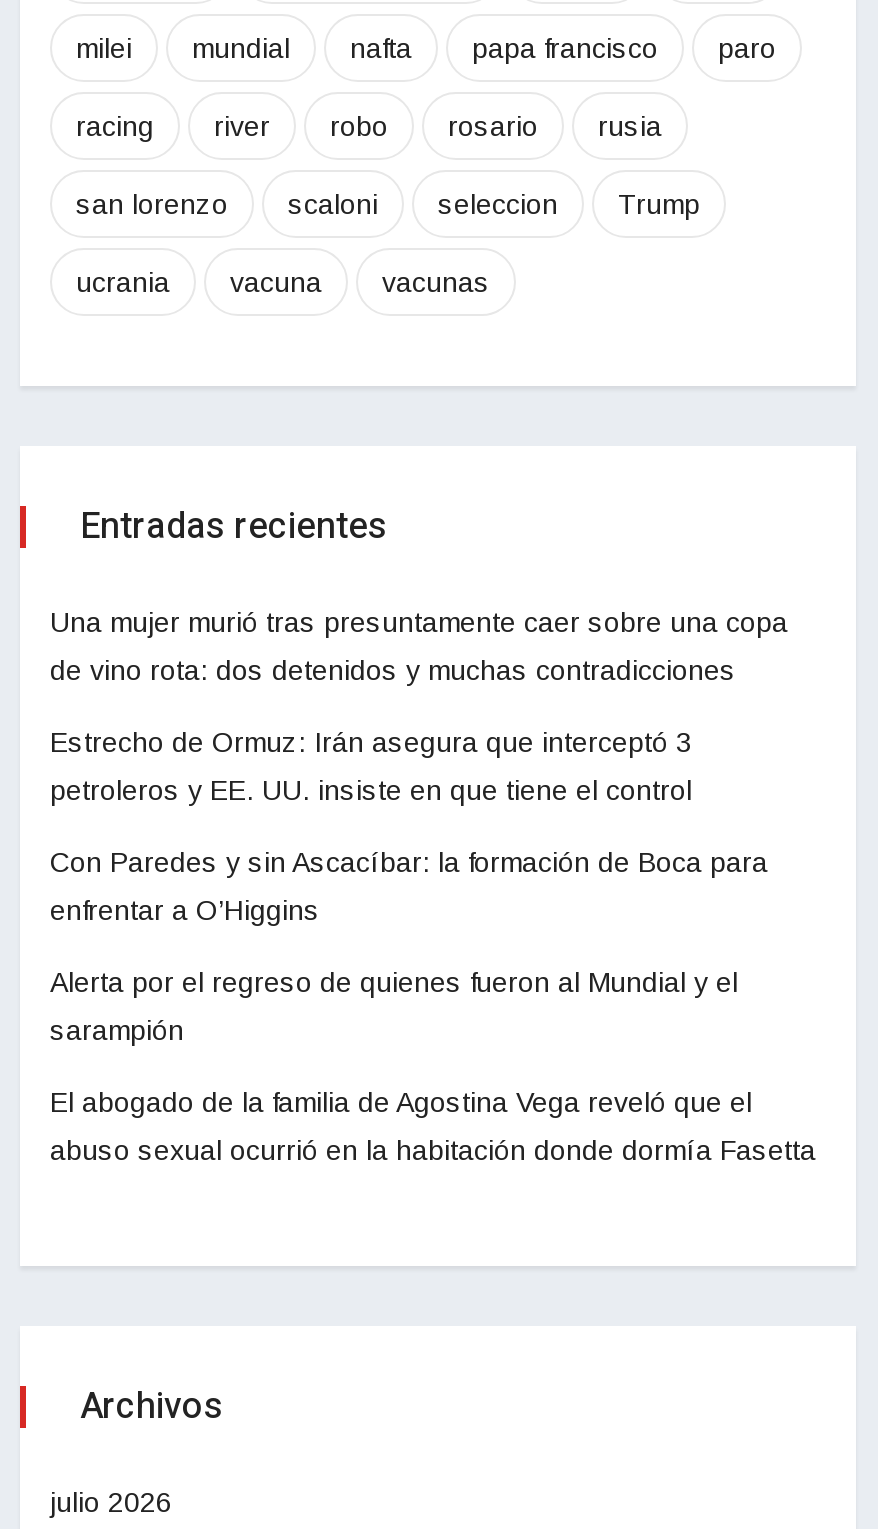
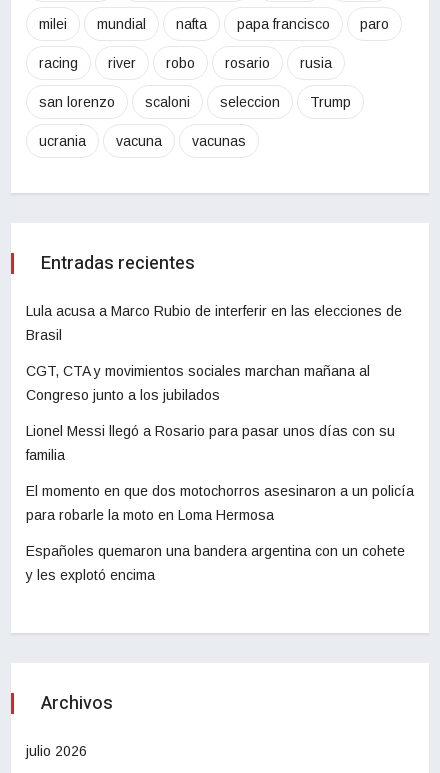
- Una mujer murió tras presuntamente caer sobre una copa
+ Lula acusa a Marco Rubio de interferir en las elecciones de

- de vino rota: dos detenidos y muchas contradicciones
+ Brasil

- Estrecho de Ormuz: Irán asegura que interceptó 3
+ CGT, CTA y movimientos sociales marchan mañana al

- petroleros y EE. UU. insiste en que tiene el control
+ Congreso junto a los jubilados

- Con Paredes y sin Ascacíbar: la formación de Boca para
+ Lionel Messi llegó a Rosario para pasar unos días con su

- enfrentar a O’Higgins
+ familia

- Alerta por el regreso de quienes fueron al Mundial y el
+ El momento en que dos motochorros asesinaron a un policía

- sarampión
+ para robarle la moto en Loma Hermosa

- El abogado de la familia de Agostina Vega reveló que el
+ Españoles quemaron una bandera argentina con un cohete

- abuso sexual ocurrió en la habitación donde dormía Fasetta
+ y les explotó encima
